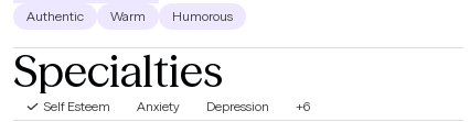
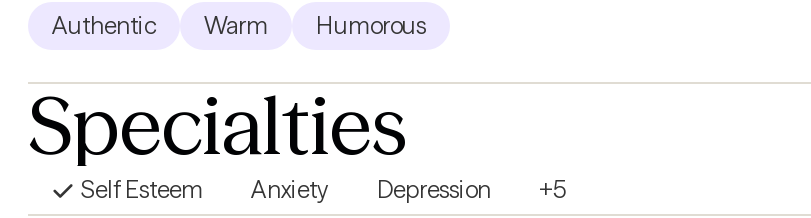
- Self Esteem Anxiety Depression +6
+ Self Esteem Anxiety Depression +5
